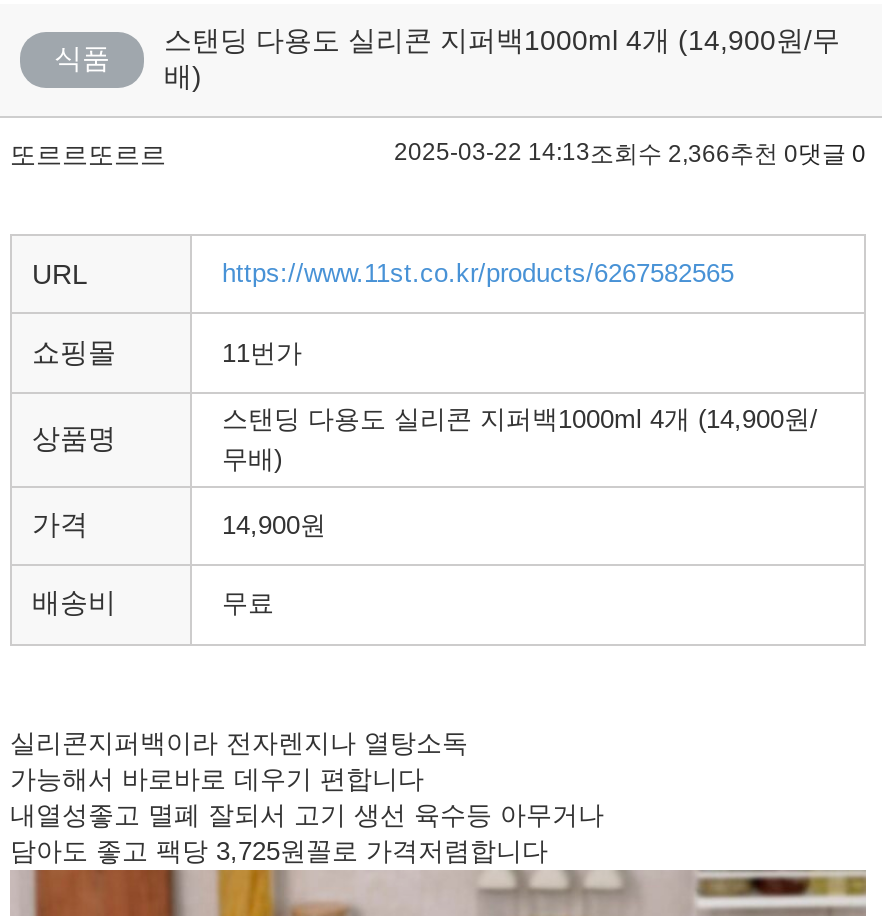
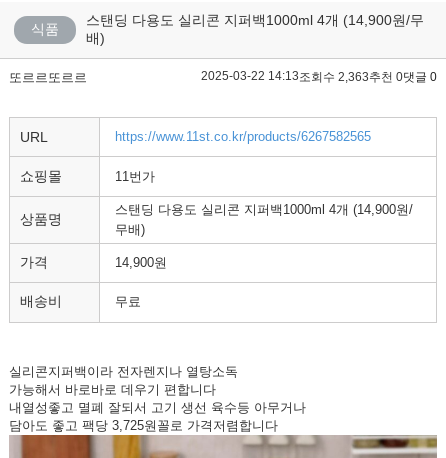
- 2025-03-22 14:13조회수 2,366추천 0댓글 0
+ 2025-03-22 14:13조회수 2,363추천 0댓글 0
